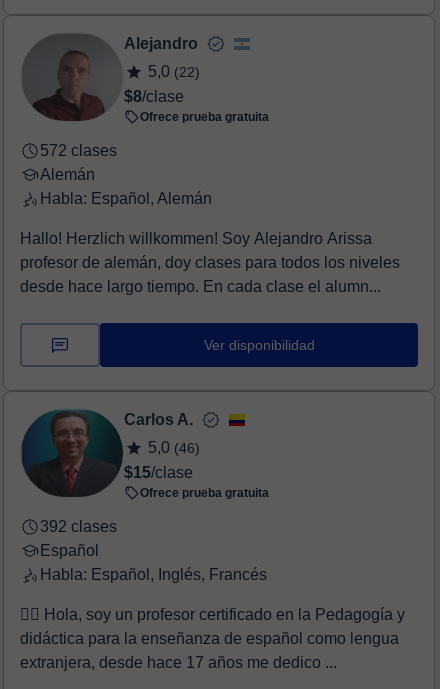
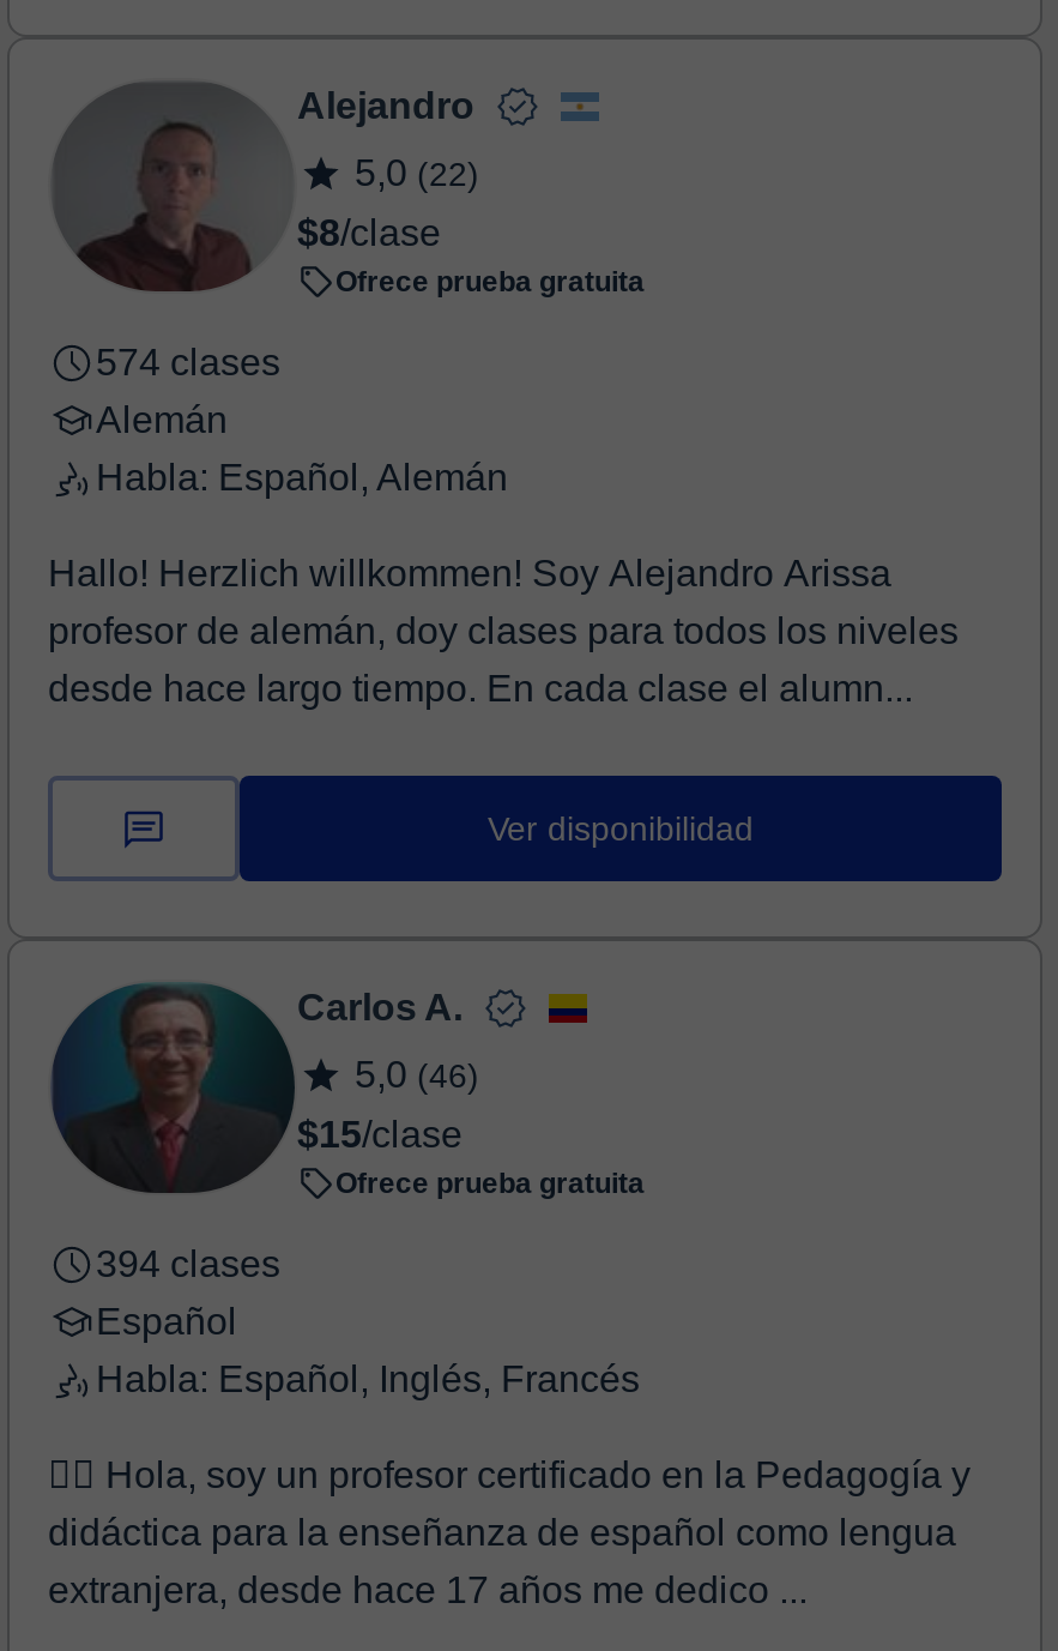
- 572 clases
+ 574 clases

- 392 clases
+ 394 clases
